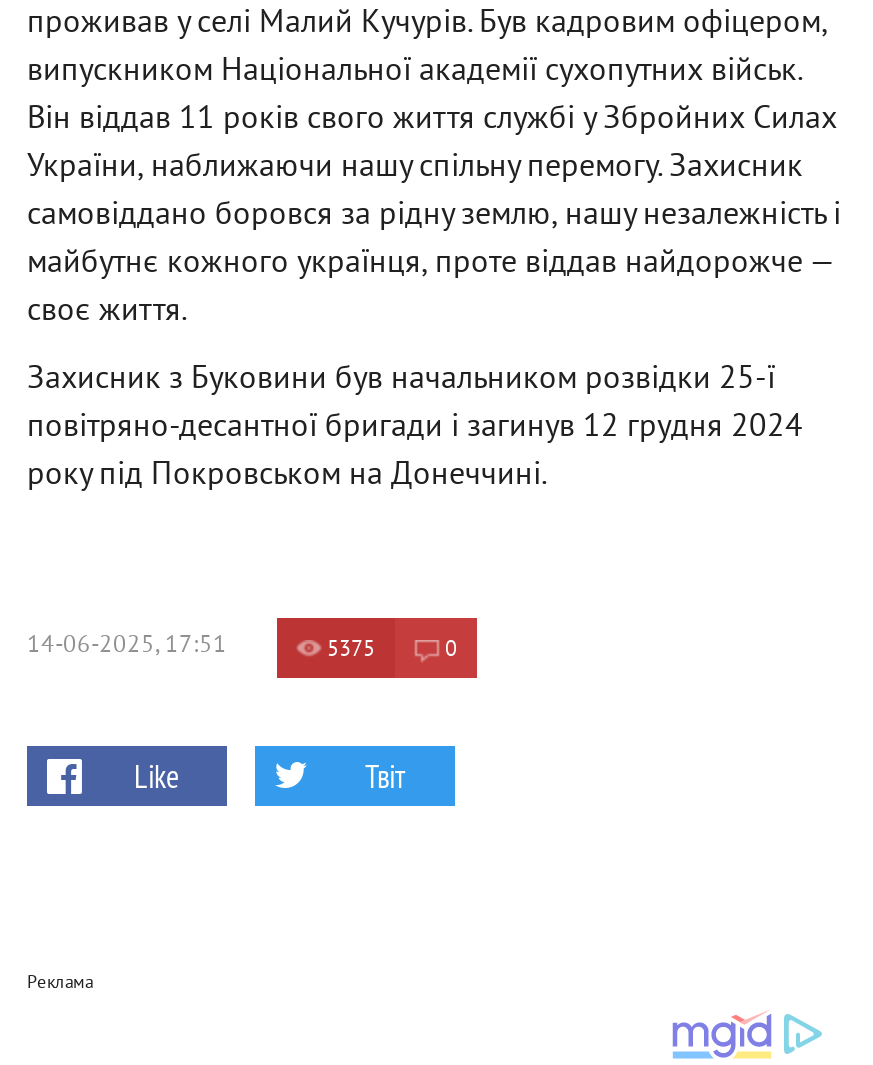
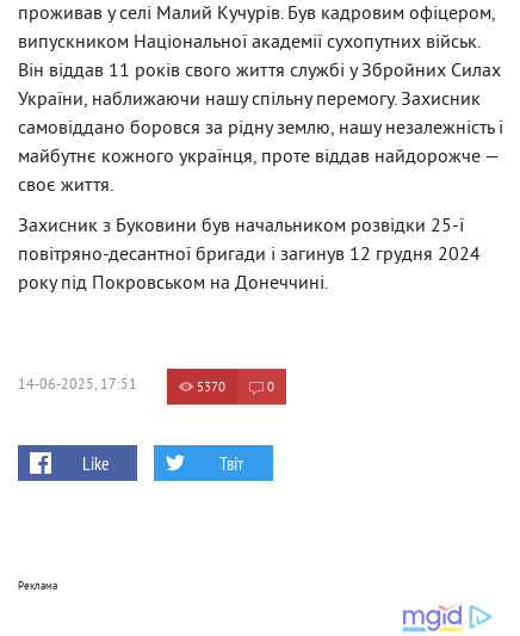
- 5375
+ 5370
